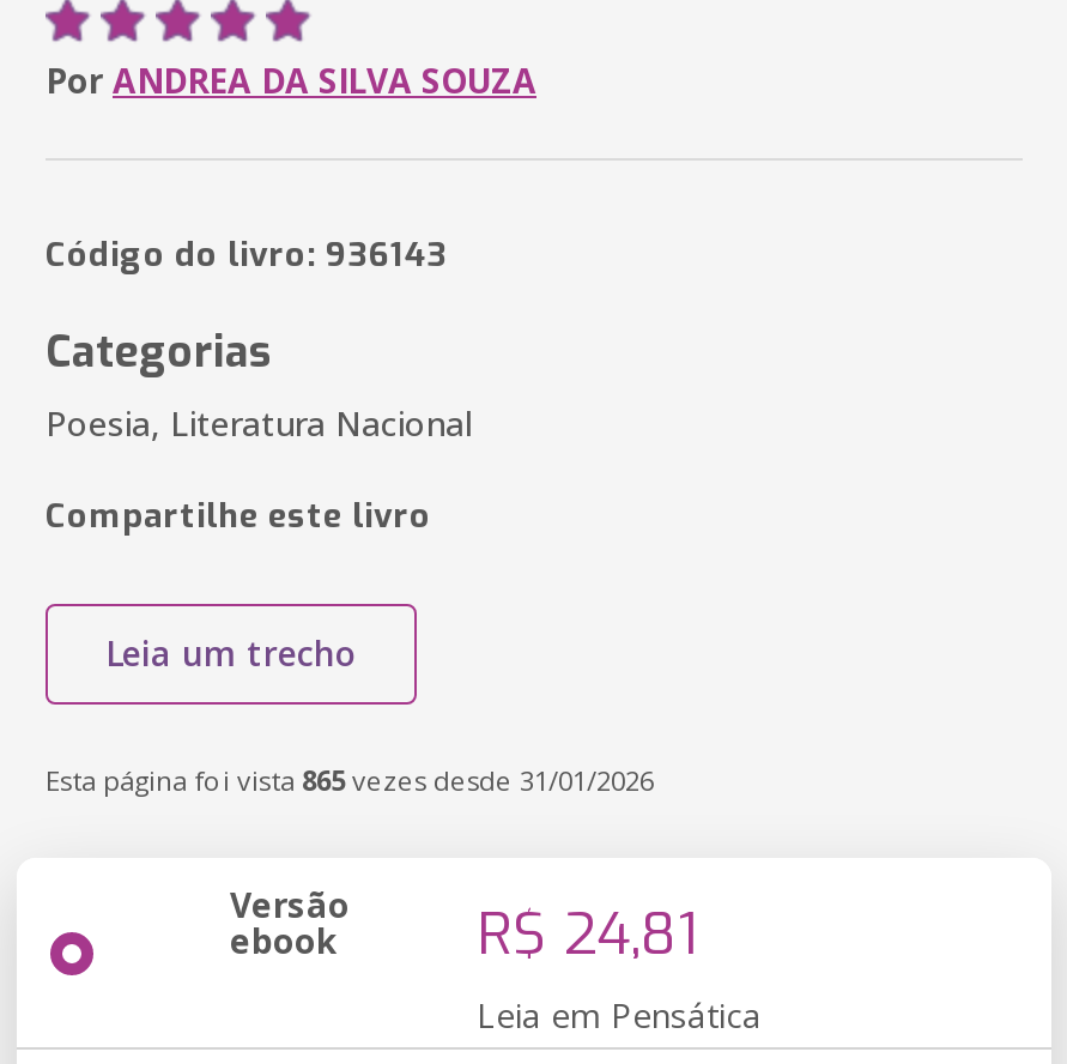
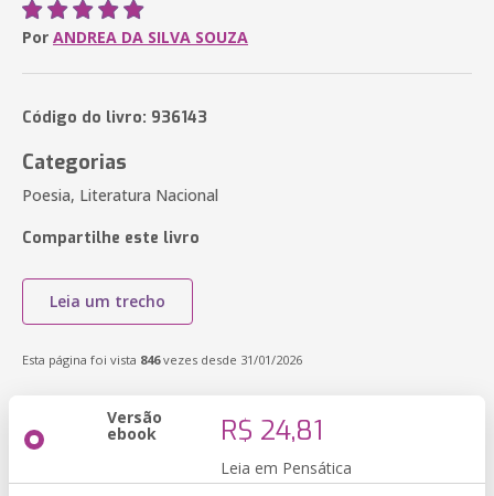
- Esta página foi vista 865vezes desde 31/01/2026
+ Esta página foi vista 846vezes desde 31/01/2026
